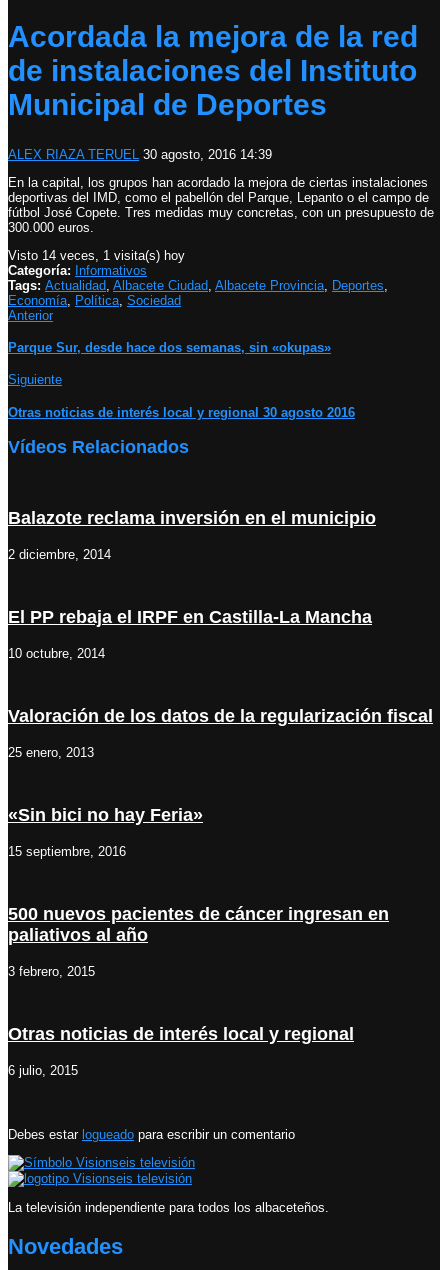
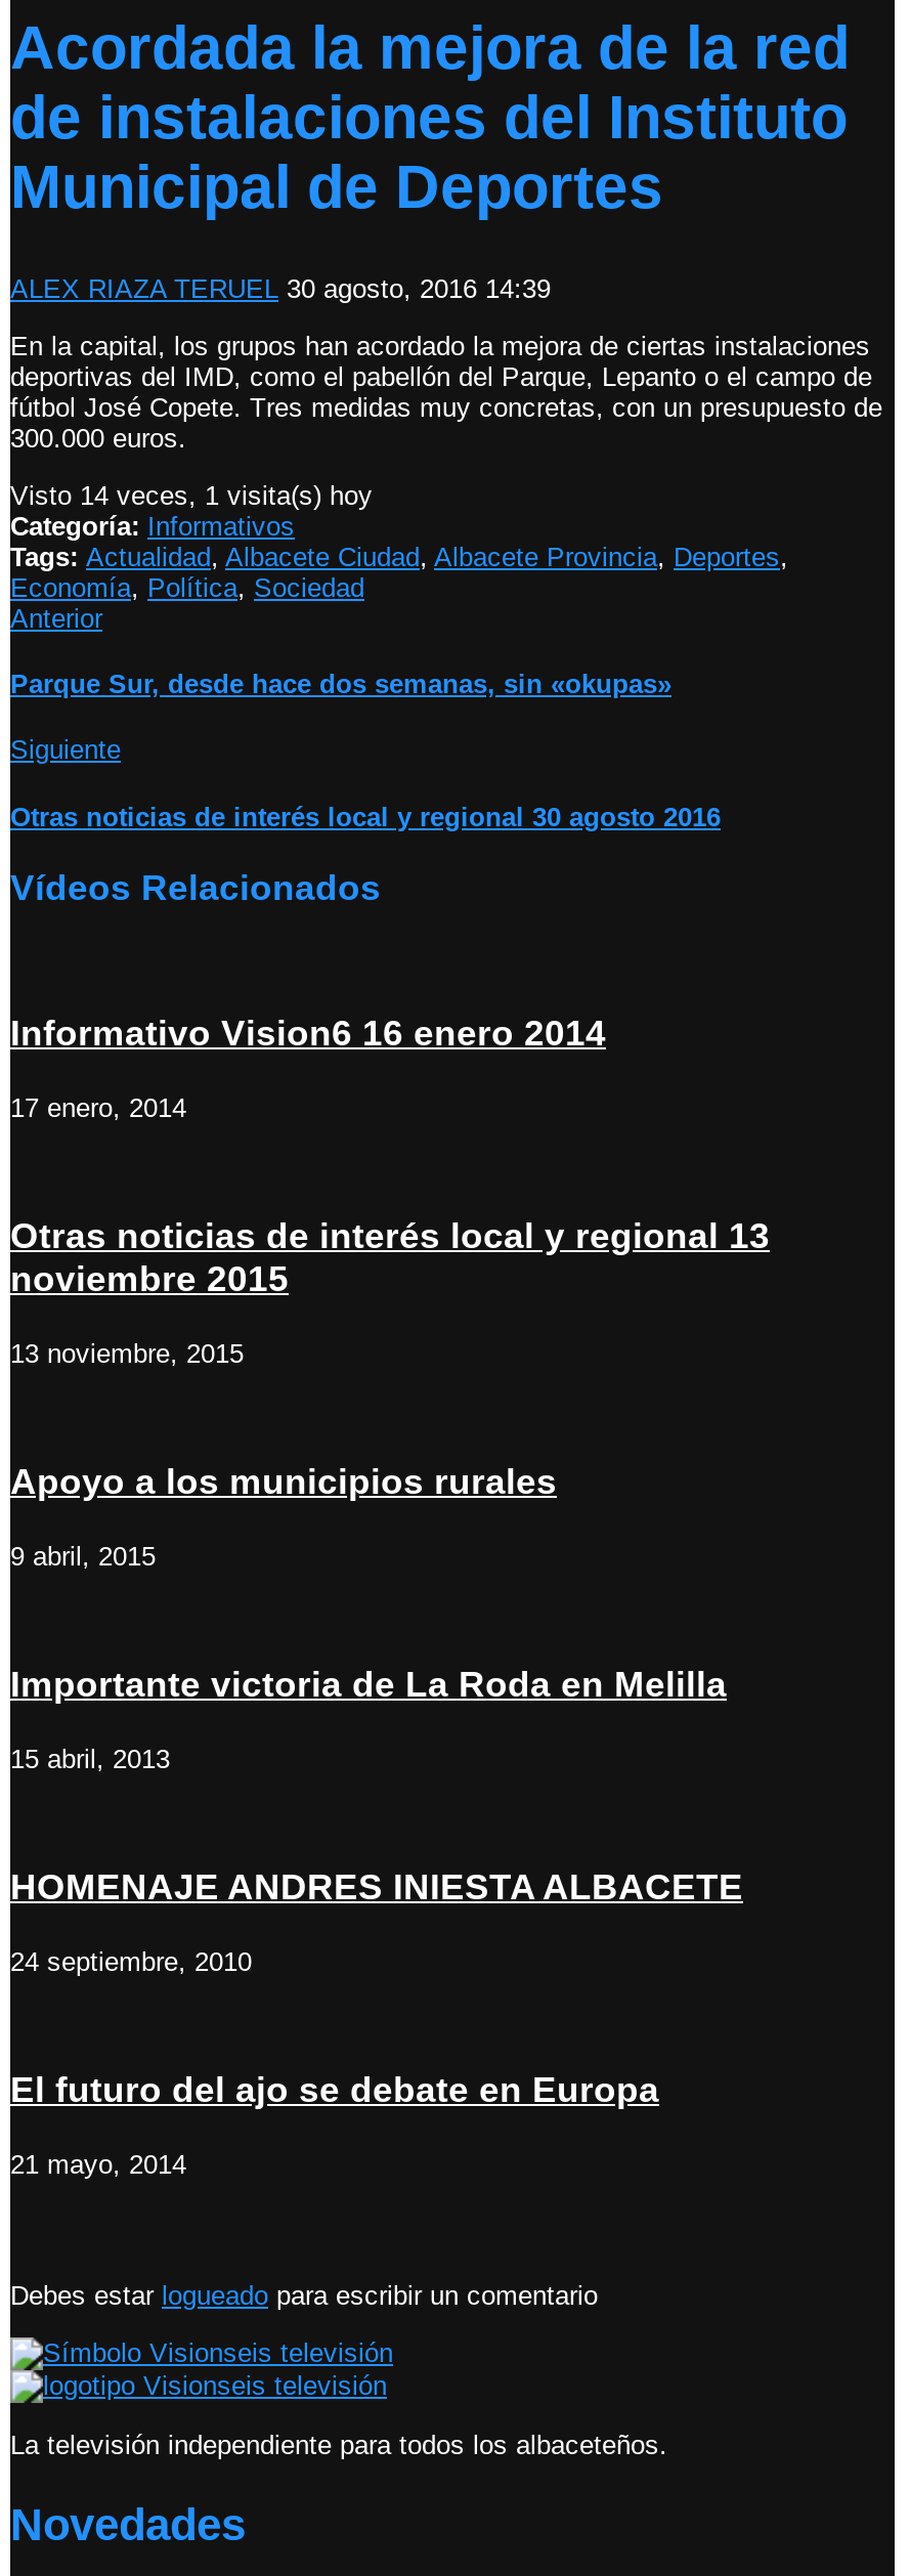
- Balazote reclama inversión en el municipio
+ Informativo Vision6 16 enero 2014

- 2 diciembre, 2014
+ 17 enero, 2014

- El PP rebaja el IRPF en Castilla-La Mancha
+ Otras noticias de interés local y regional 13
+ noviembre 2015

- 10 octubre, 2014
+ 13 noviembre, 2015

- Valoración de los datos de la regularización fiscal
+ Apoyo a los municipios rurales

- 25 enero, 2013
+ 9 abril, 2015

- «Sin bici no hay Feria»
+ Importante victoria de La Roda en Melilla

- 15 septiembre, 2016
+ 15 abril, 2013

- 500 nuevos pacientes de cáncer ingresan en
- paliativos al año
+ HOMENAJE ANDRES INIESTA ALBACETE

- 3 febrero, 2015
+ 24 septiembre, 2010

- Otras noticias de interés local y regional
+ El futuro del ajo se debate en Europa

- 6 julio, 2015
+ 21 mayo, 2014
